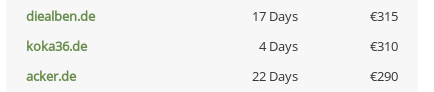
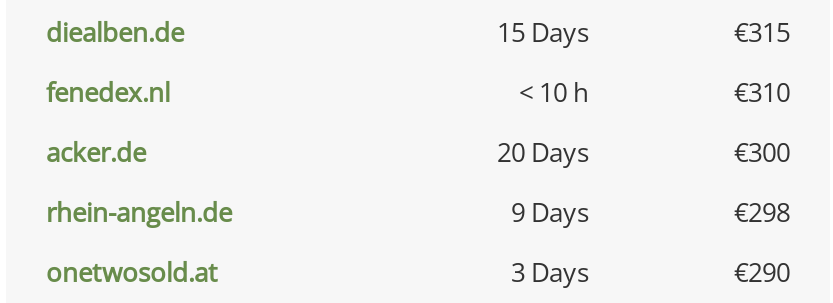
- 17 Days
+ 15 Days

- koka36.de
- 4 Days
+ fenedex.nl
+ < 10 h

- 22 Days
+ 20 Days
+ €300
+ rhein-angeln.de
+ 9 Days
+ €298
+ onetwosold.at
+ 3 Days
